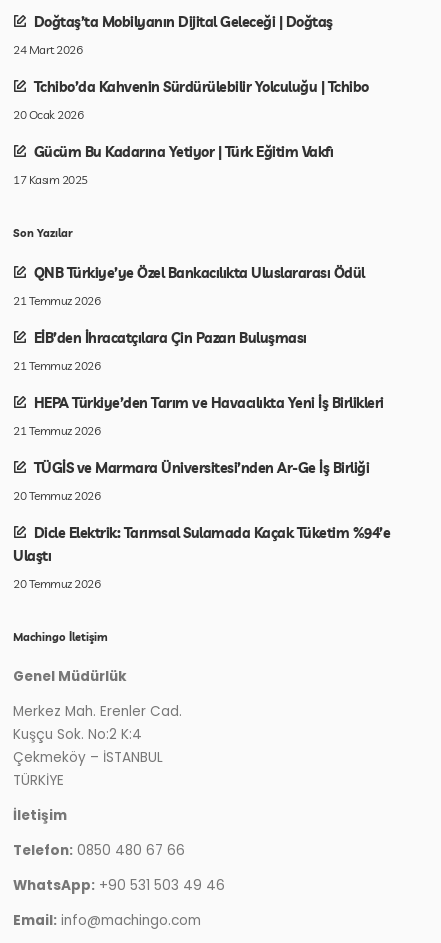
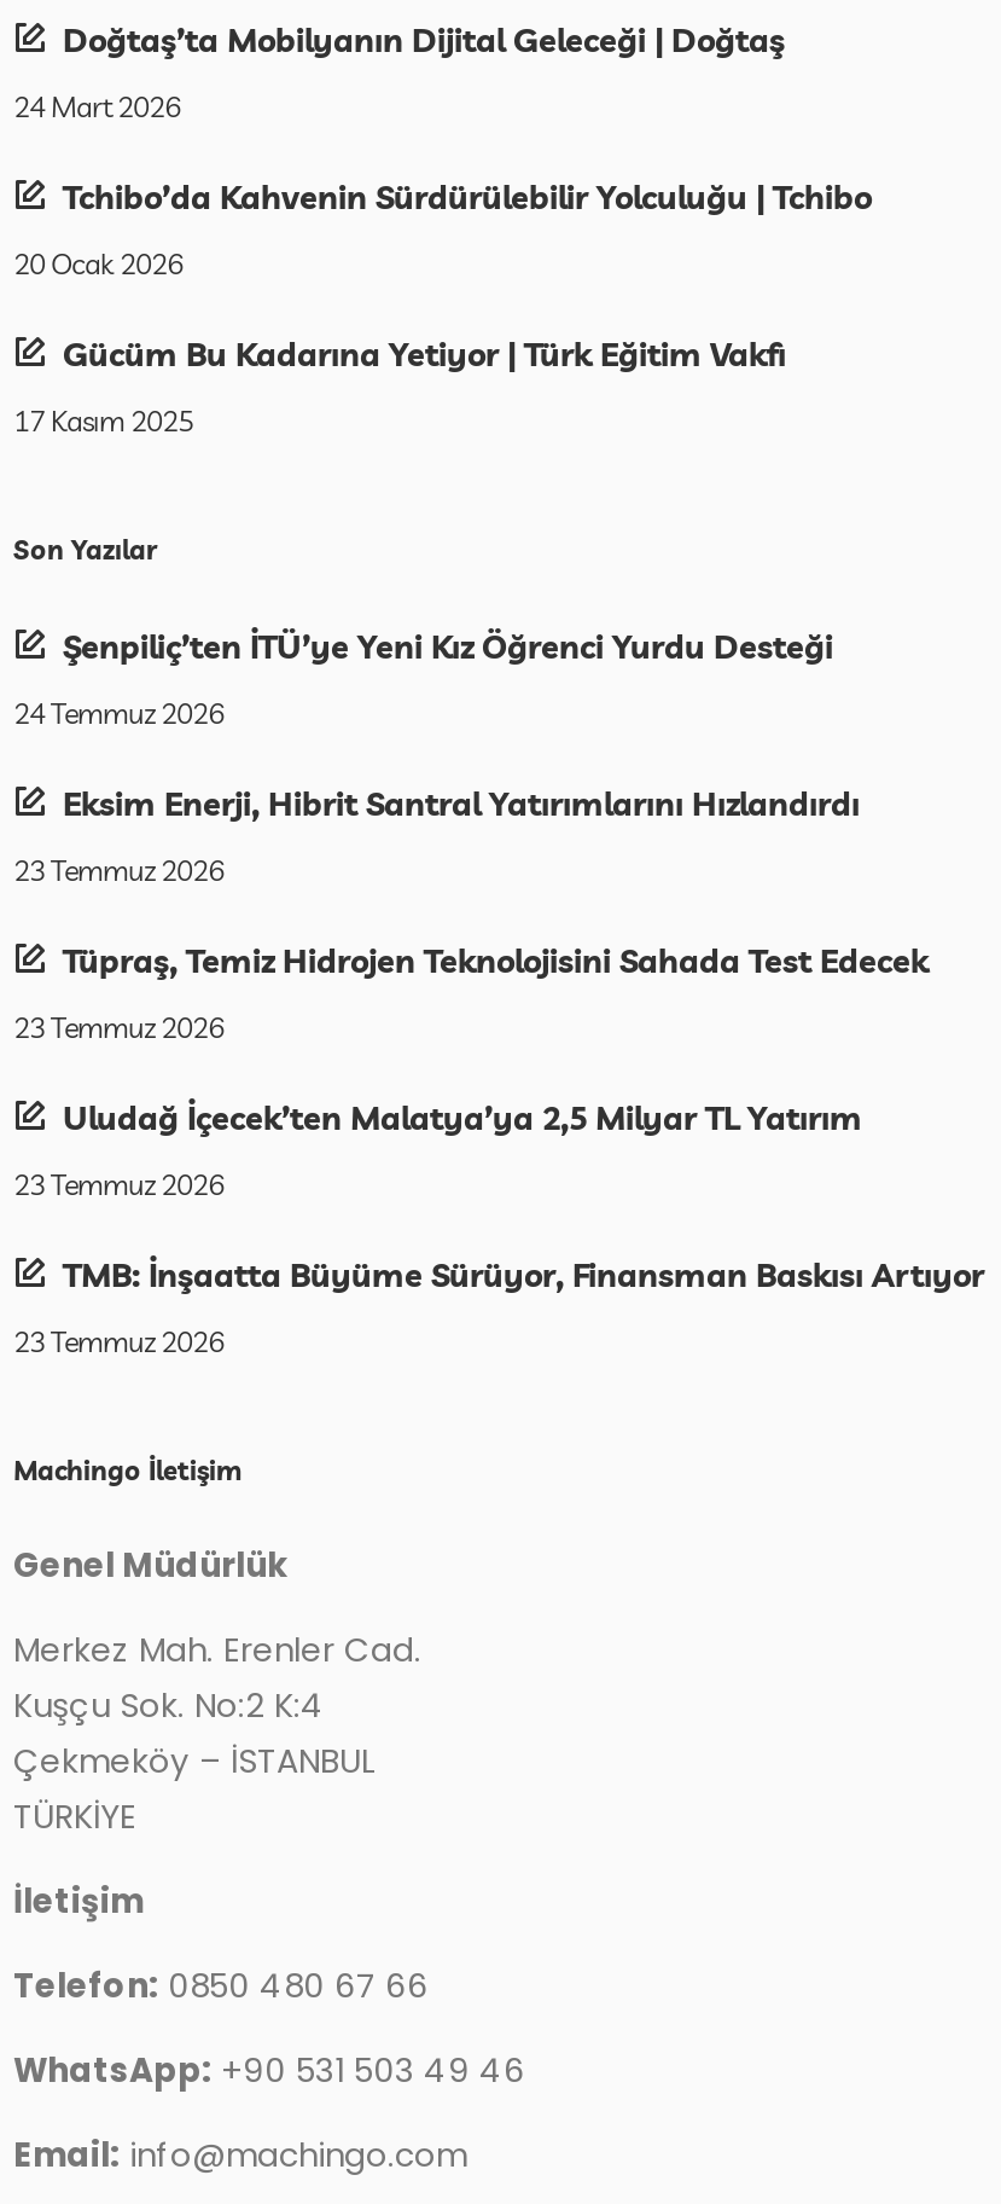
- QNB Türkiye’ye Özel Bankacılıkta Uluslararası Ödül
+ Şenpiliç’ten İTÜ’ye Yeni Kız Öğrenci Yurdu Desteği

- 21 Temmuz 2026
+ 24 Temmuz 2026

- EİB’den İhracatçılara Çin Pazarı Buluşması
+ Eksim Enerji, Hibrit Santral Yatırımlarını Hızlandırdı

- 21 Temmuz 2026
+ 23 Temmuz 2026

- HEPA Türkiye’den Tarım ve Havacılıkta Yeni İş Birlikleri
+ Tüpraş, Temiz Hidrojen Teknolojisini Sahada Test Edecek

- 21 Temmuz 2026
+ 23 Temmuz 2026

- TÜGİS ve Marmara Üniversitesi’nden Ar-Ge İş Birliği
+ Uludağ İçecek’ten Malatya’ya 2,5 Milyar TL Yatırım

- 20 Temmuz 2026
+ 23 Temmuz 2026

- Dicle Elektrik: Tarımsal Sulamada Kaçak Tüketim %94’e
- Ulaştı
+ TMB: İnşaatta Büyüme Sürüyor, Finansman Baskısı Artıyor

- 20 Temmuz 2026
+ 23 Temmuz 2026
